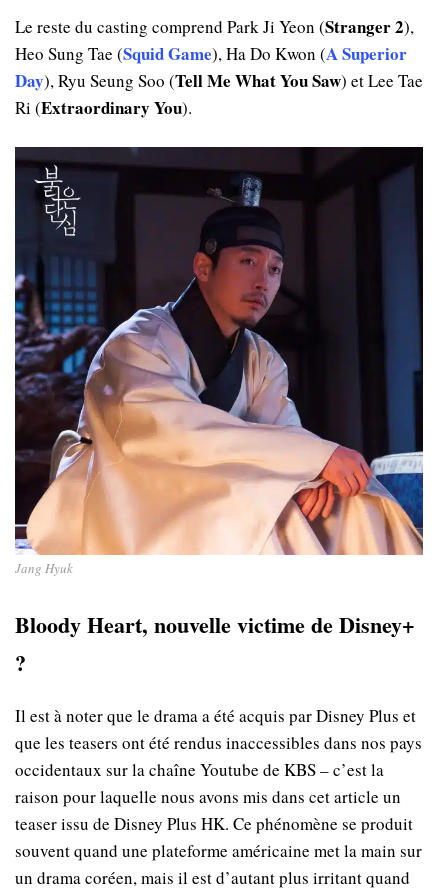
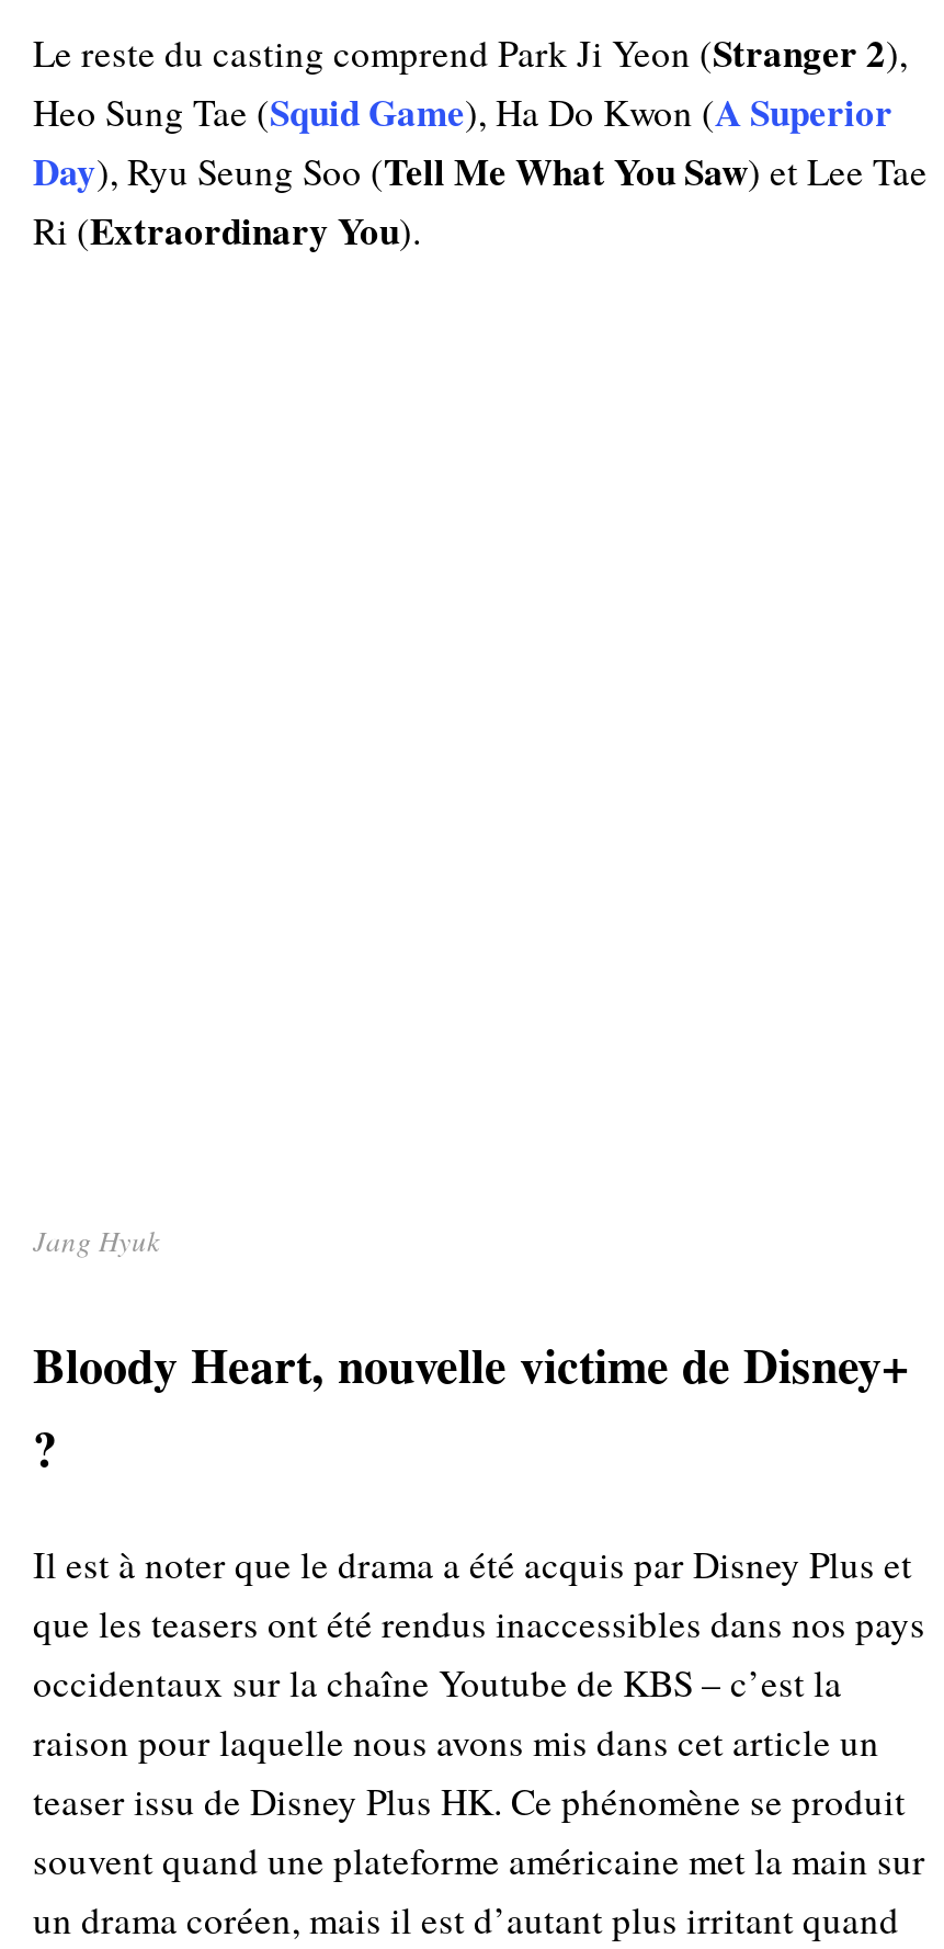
- [image]
